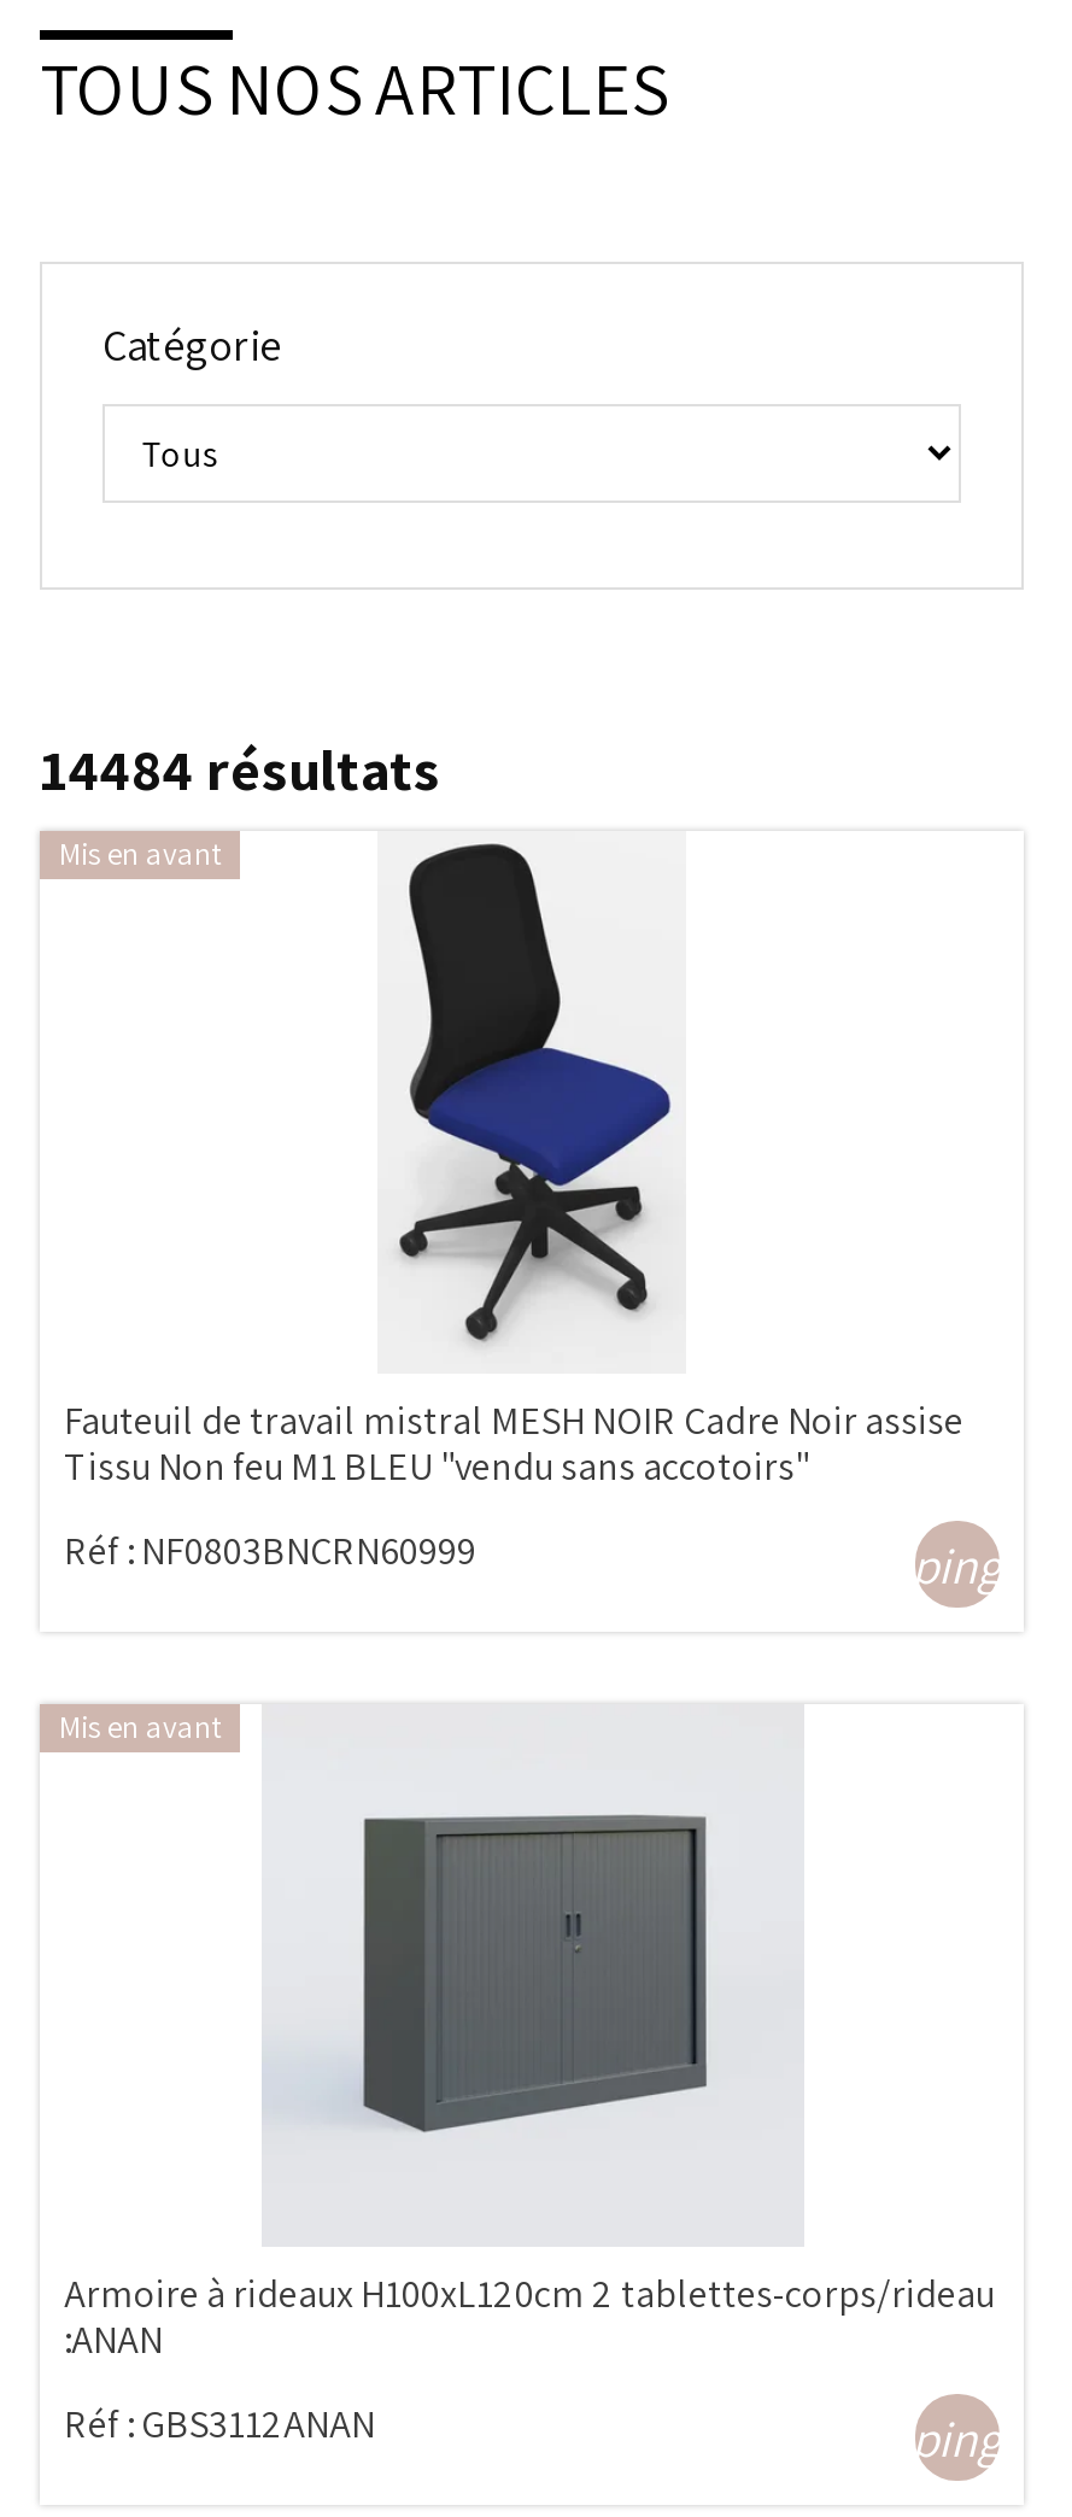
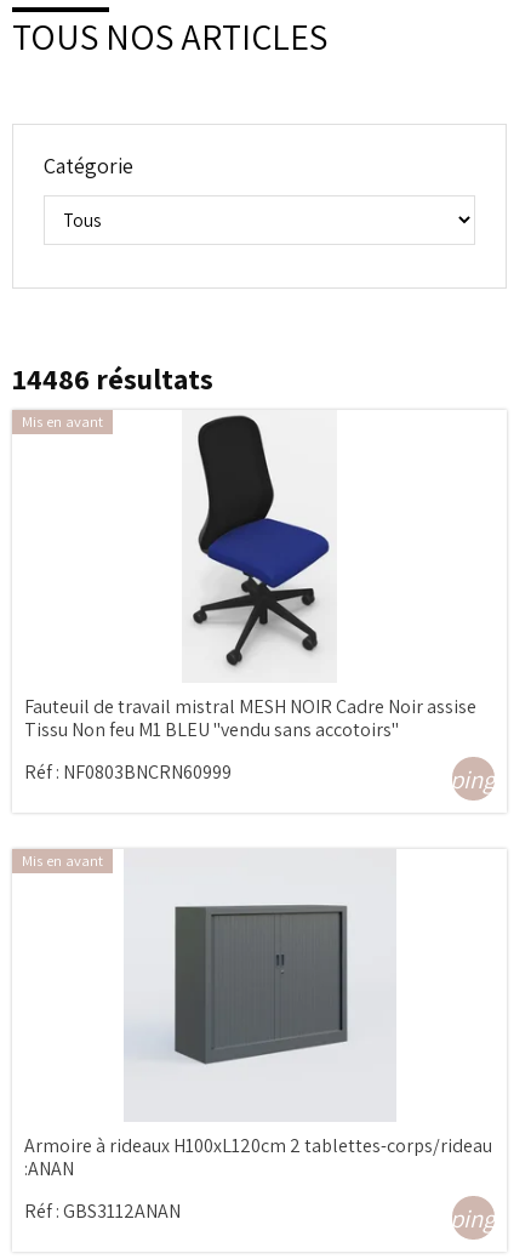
- 14484 résultats
+ 14486 résultats
